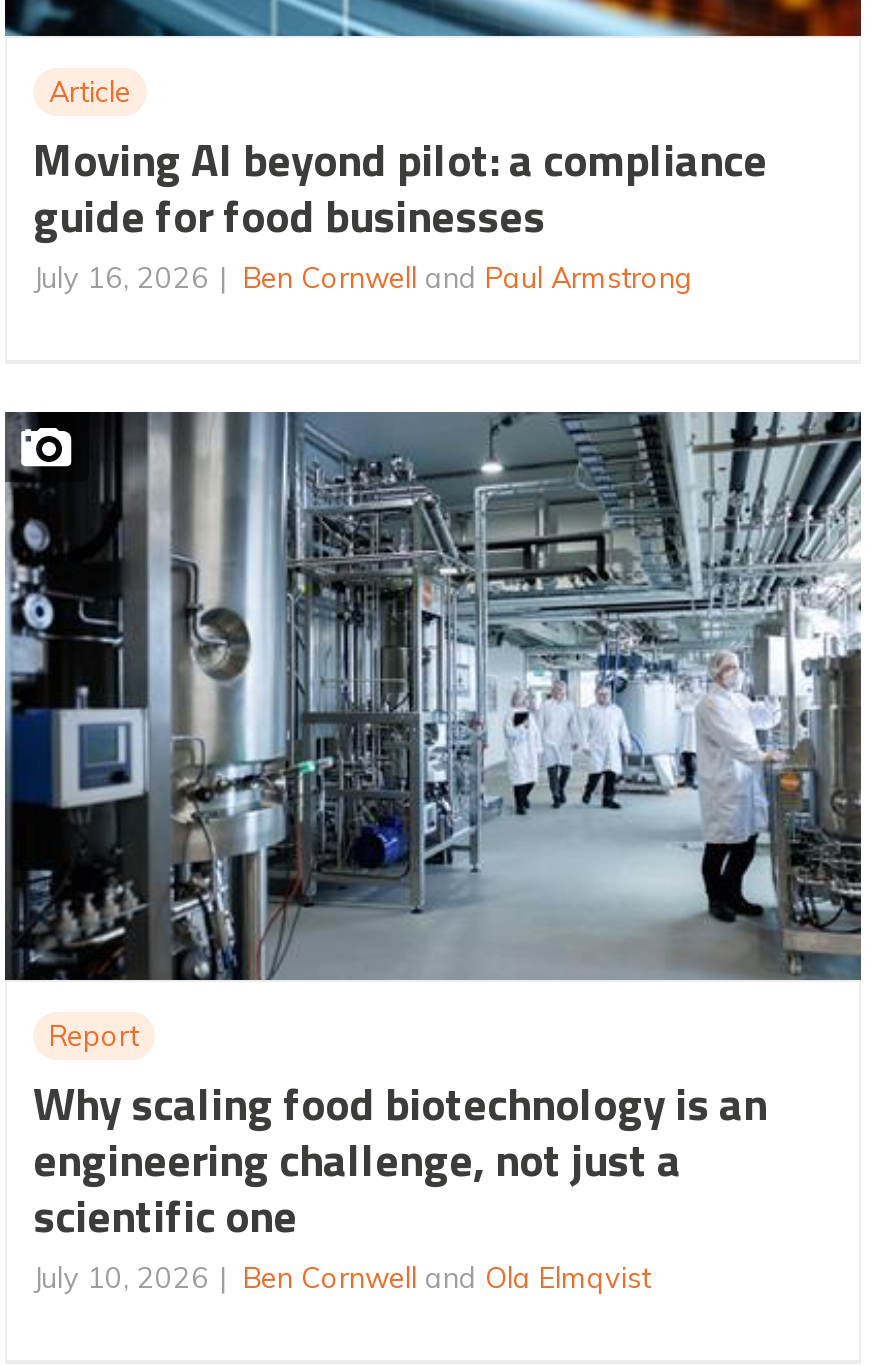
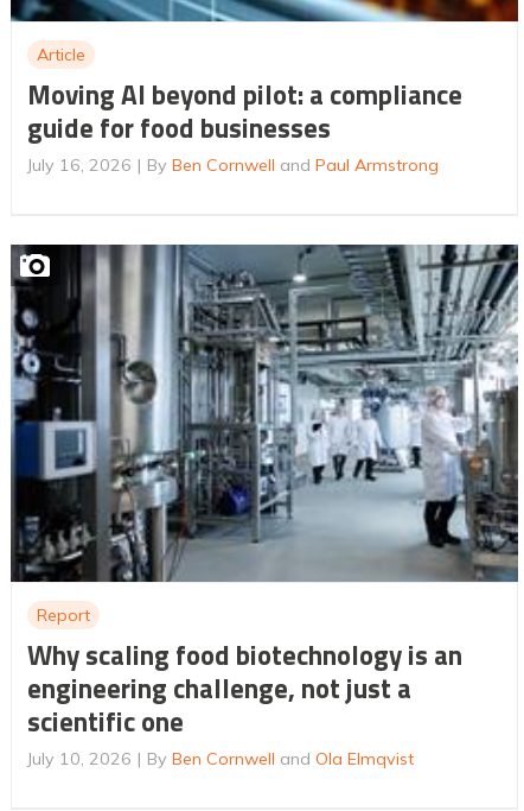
- Ben Cornwell and Paul Armstrong
+ By Ben Cornwell and Paul Armstrong

- Ben Cornwell and Ola Elmqvist
+ By Ben Cornwell and Ola Elmqvist
